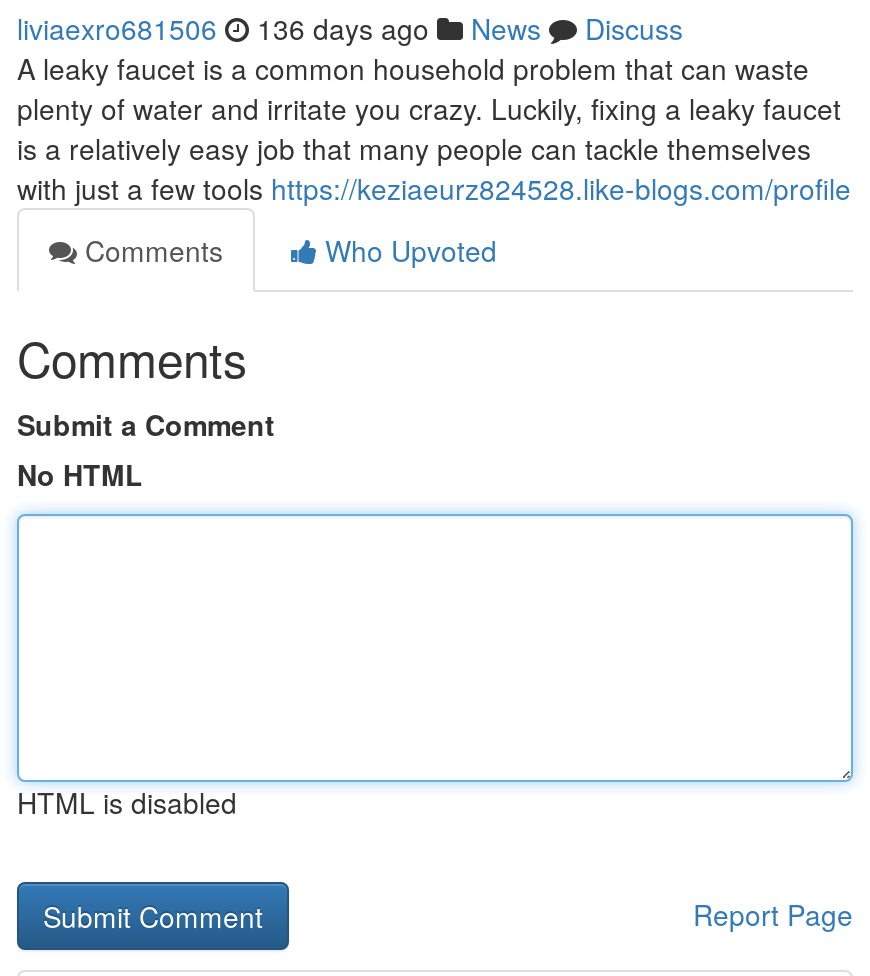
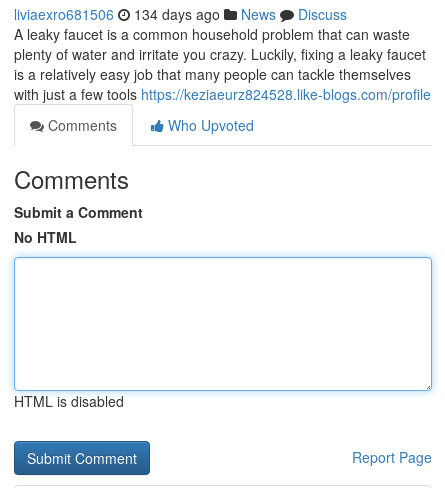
- liviaexro681506 136 days ago News Discuss
+ liviaexro681506 134 days ago News Discuss
